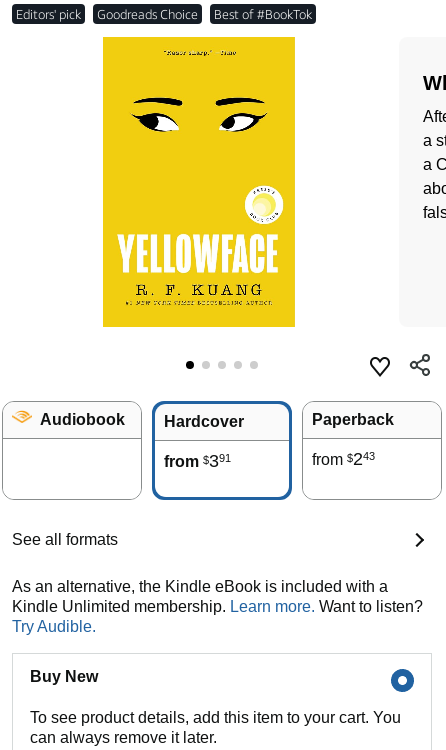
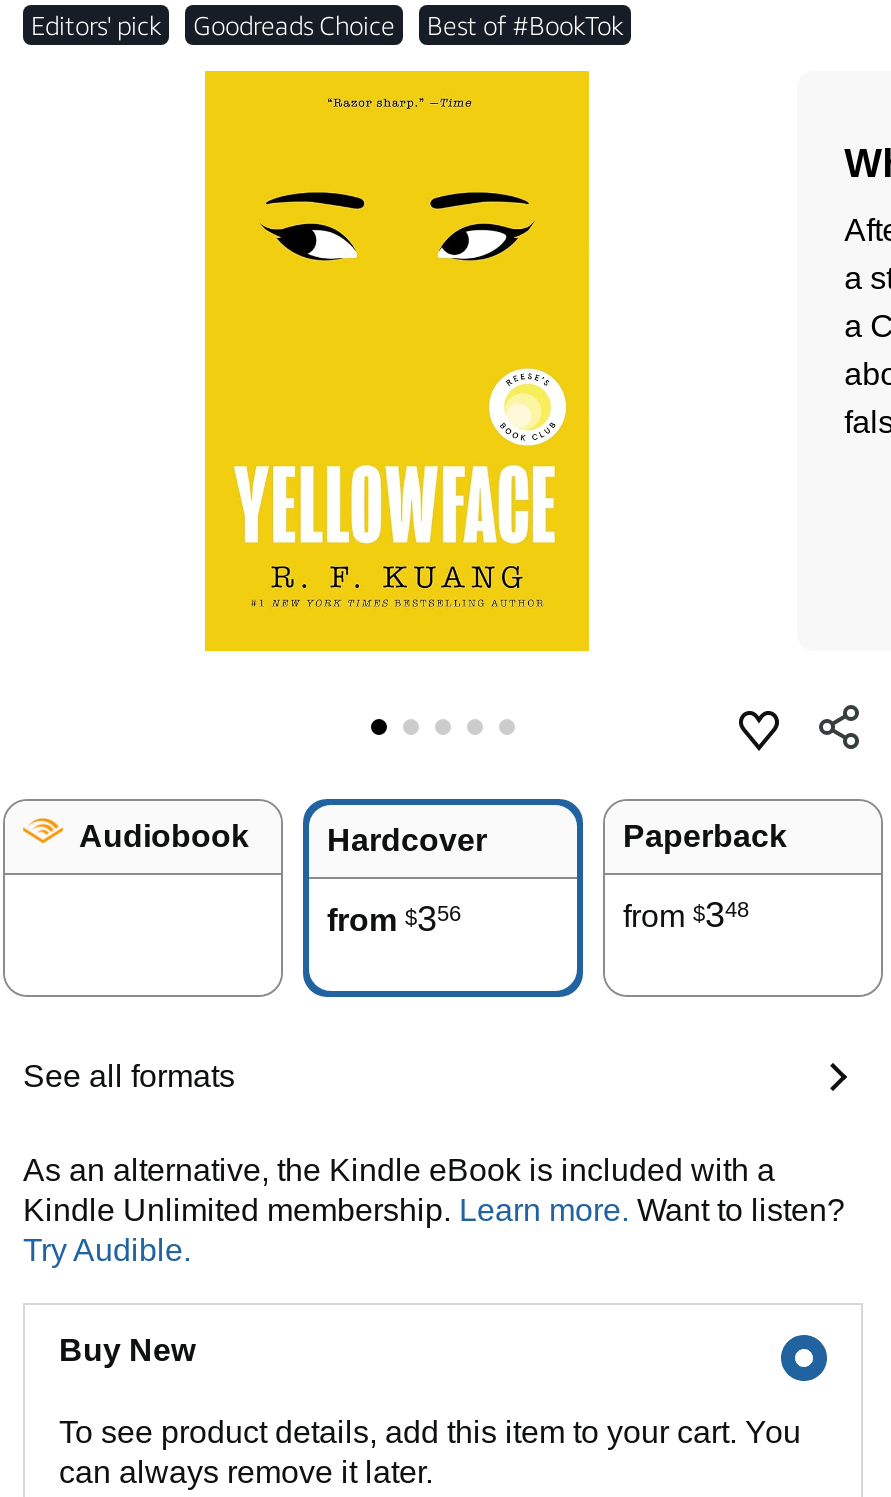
- from $391
+ from $356

- from $243
+ from $348
